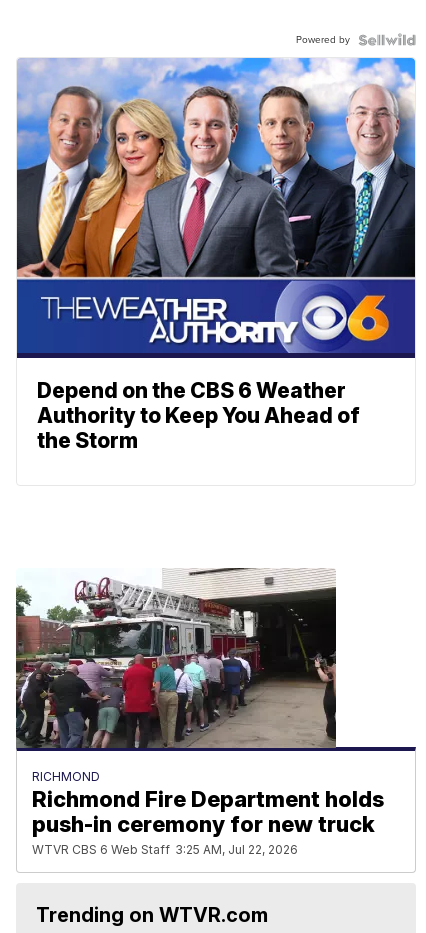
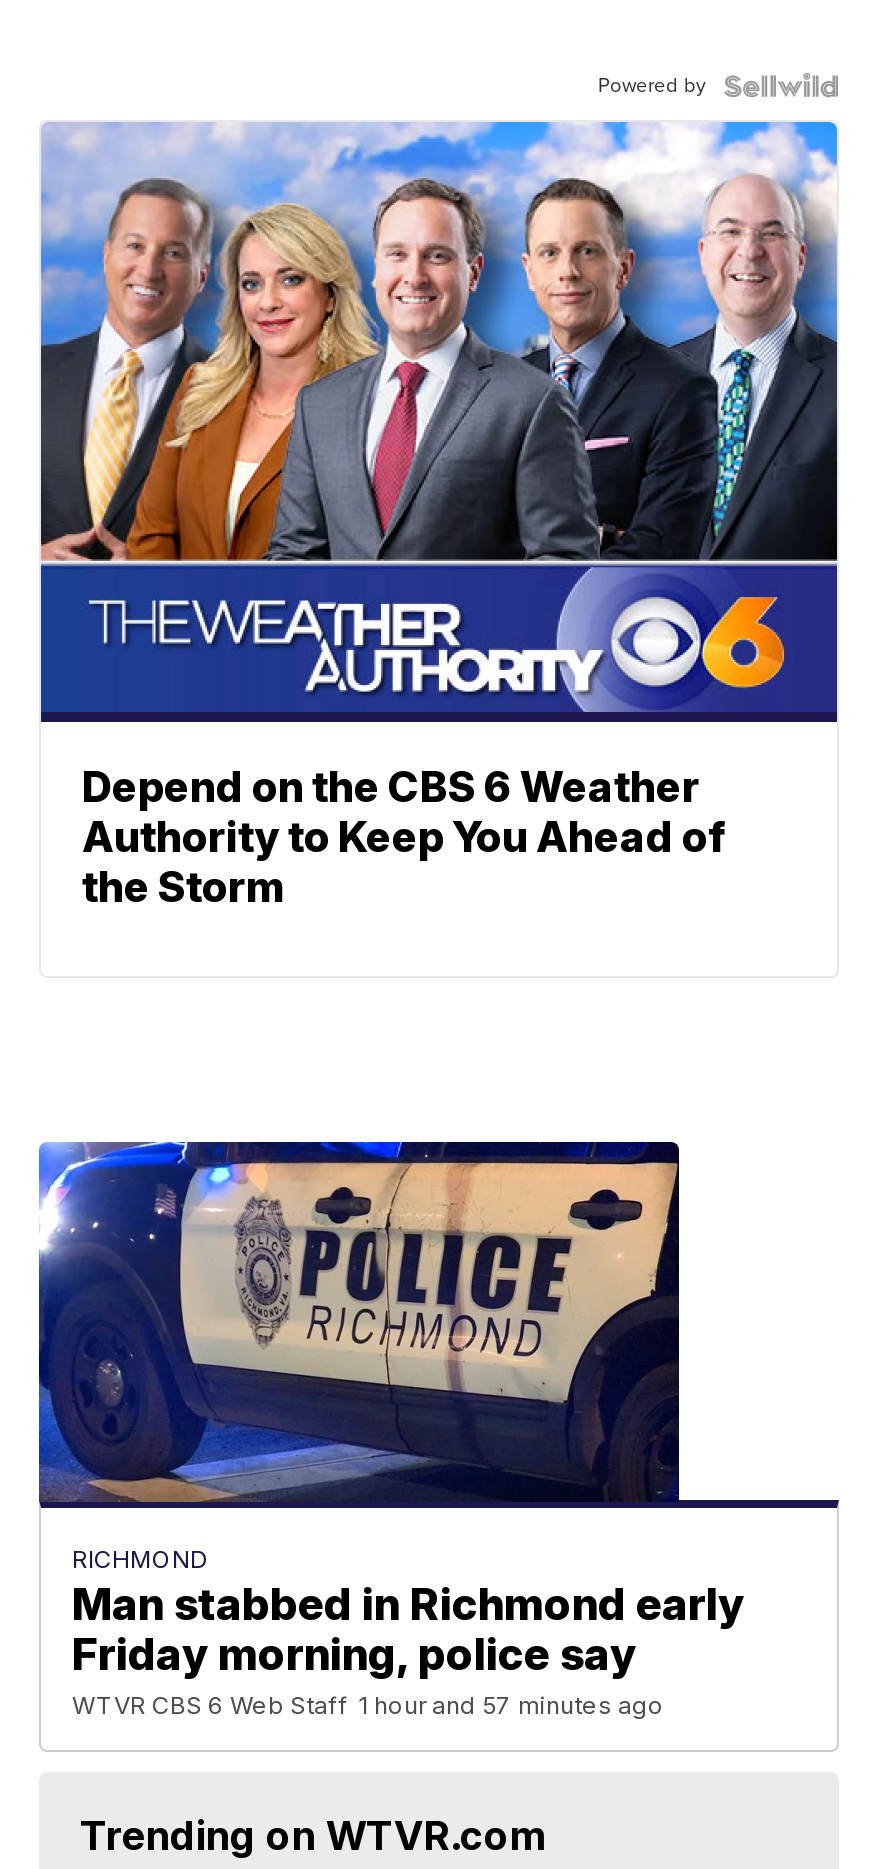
- [image]
- Richmond Fire Department holds
- push-in ceremony for new truck
- WTVR CBS 6 Web Staff 3:25 AM, Jul 22, 2026
+ [image]
+ Man stabbed in Richmond early
+ Friday morning, police say
+ WTVR CBS 6 Web Staff 1 hour and 57 minutes ago
